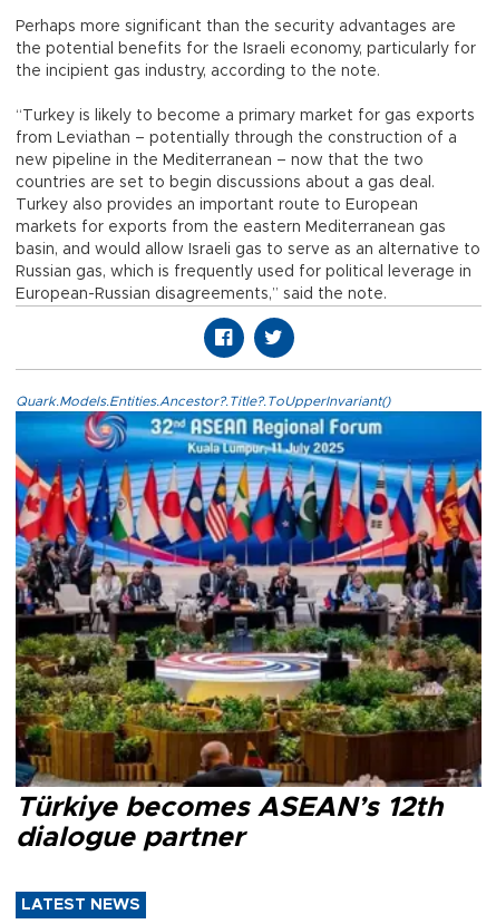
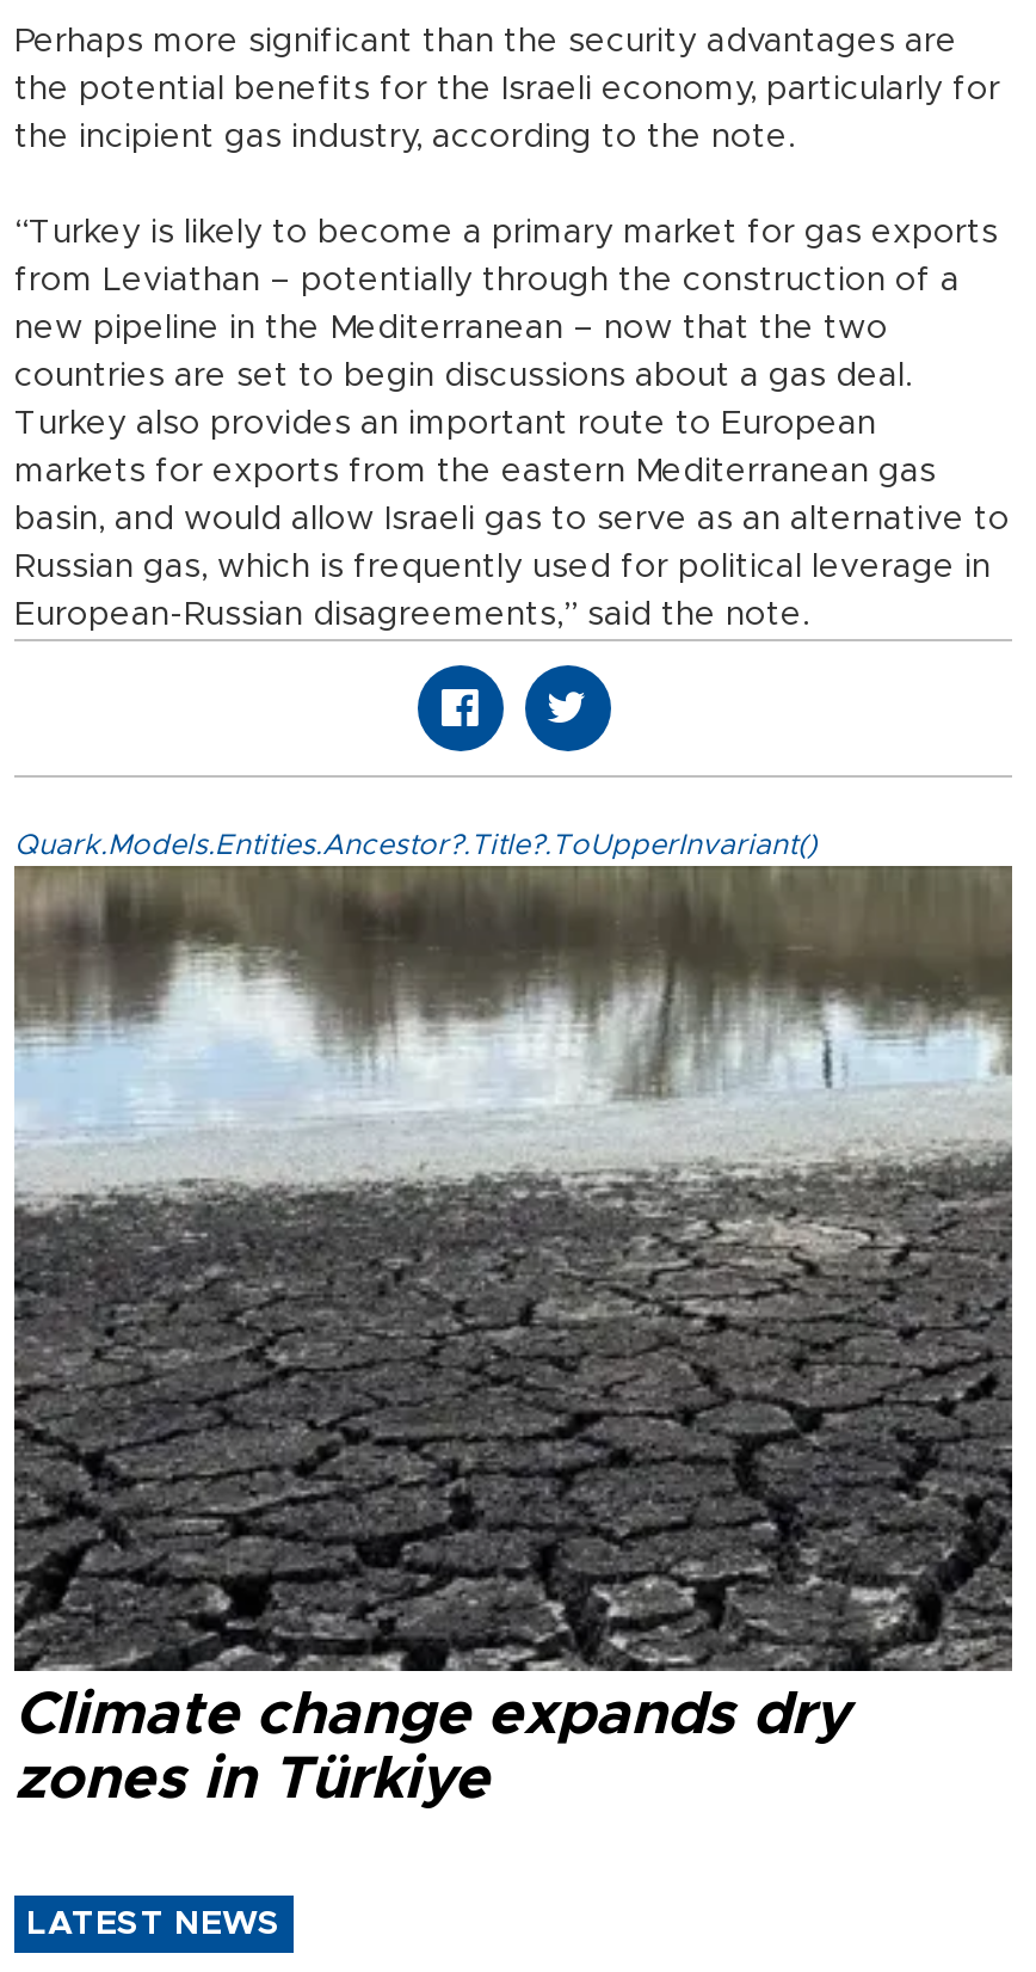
- [image]
- Türkiye becomes ASEAN’s 12th
- dialogue partner
+ [image]
+ Climate change expands dry
+ zones in Türkiye
